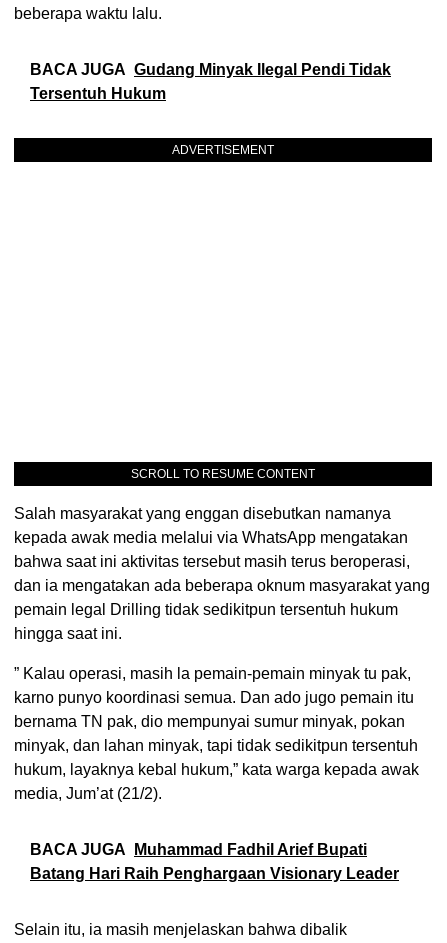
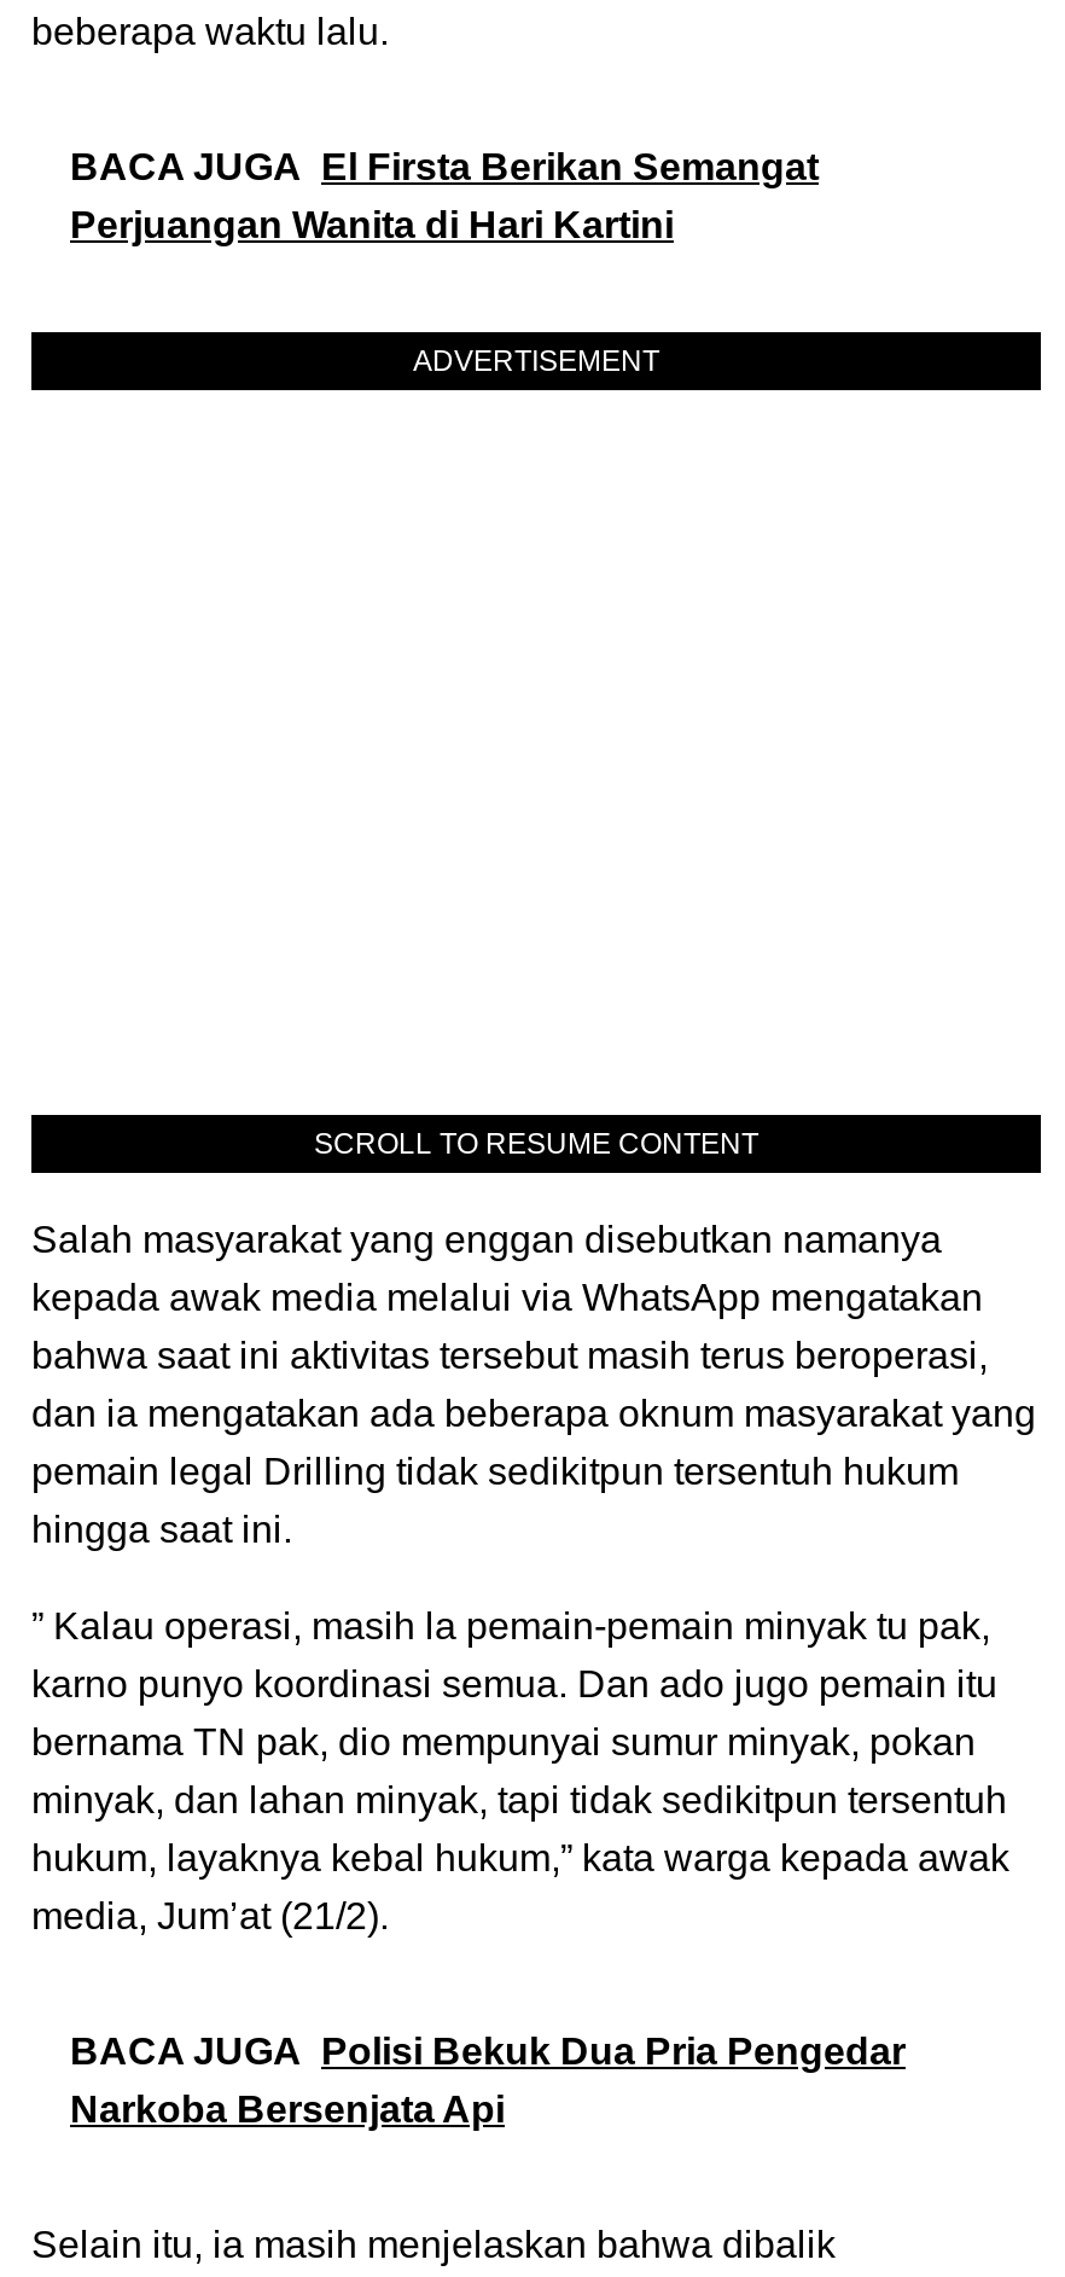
- BACA JUGA Gudang Minyak Ilegal Pendi Tidak
- Tersentuh Hukum
+ BACA JUGA El Firsta Berikan Semangat
+ Perjuangan Wanita di Hari Kartini

- BACA JUGA Muhammad Fadhil Arief Bupati
- Batang Hari Raih Penghargaan Visionary Leader
+ BACA JUGA Polisi Bekuk Dua Pria Pengedar
+ Narkoba Bersenjata Api
